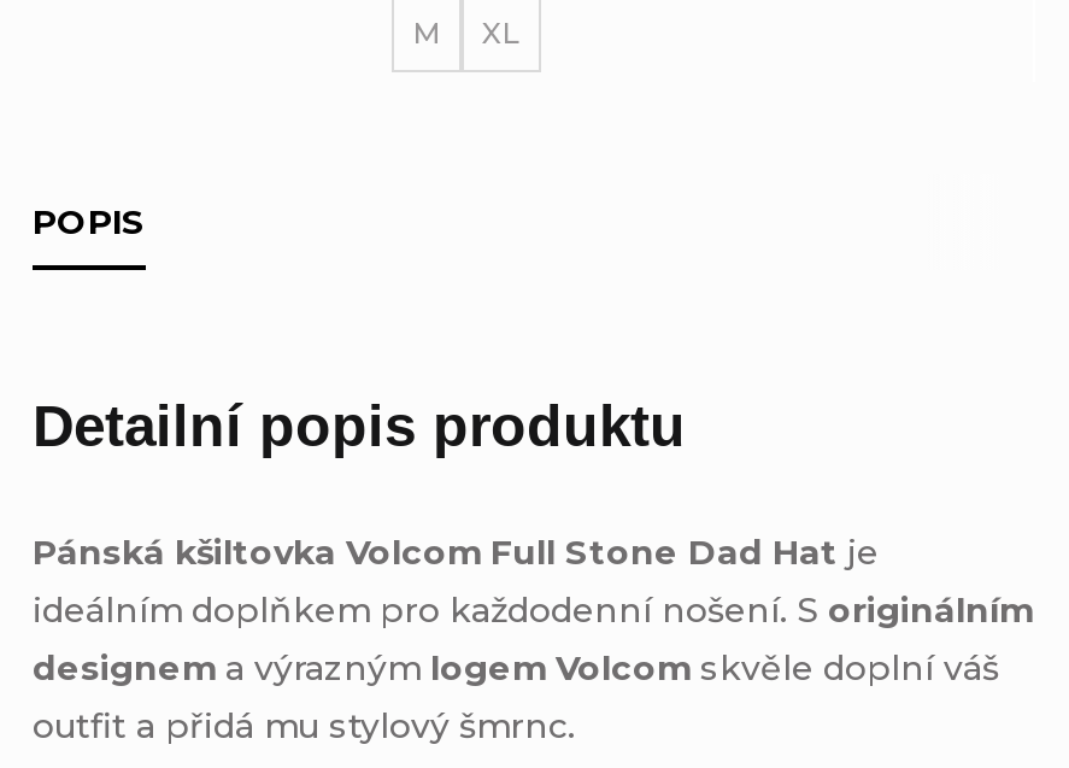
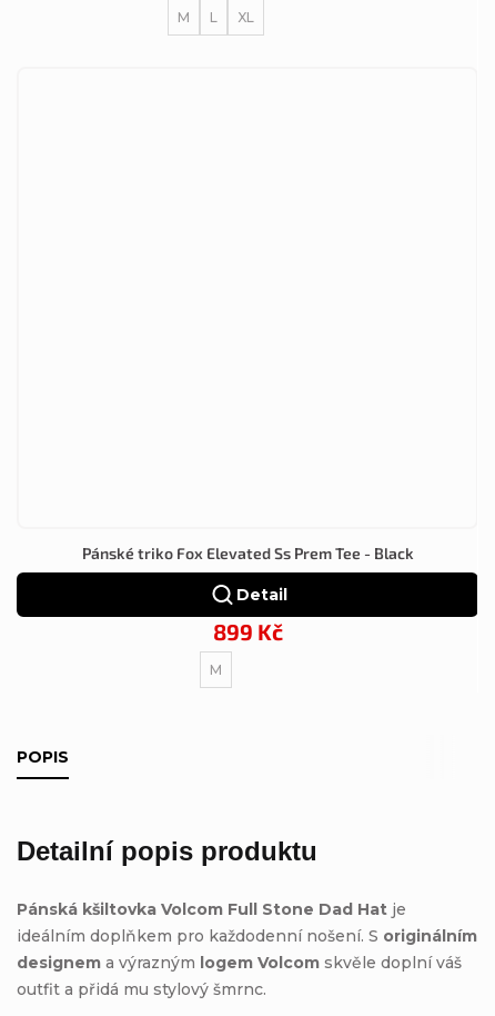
+ Pánské triko Fox Elevated Ss Prem Tee - Black
+ 899 Kč

+ L

+ M

+ Detail
